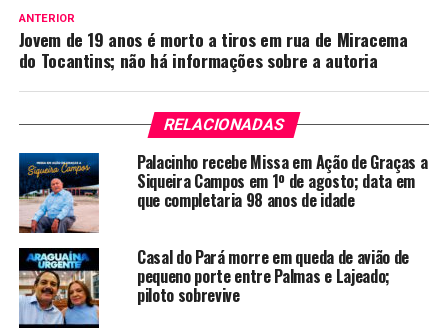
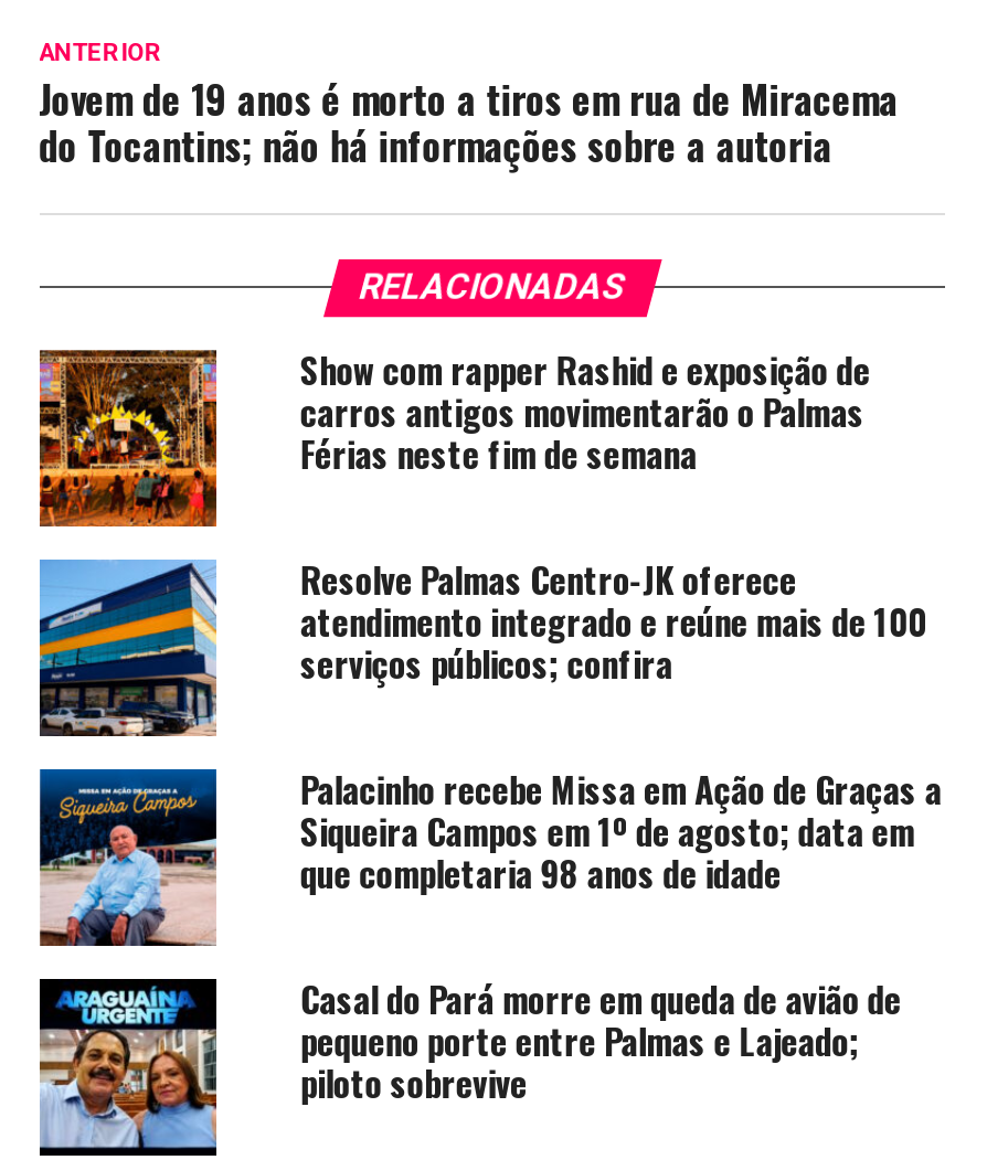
+ [image]
+ Show com rapper Rashid e exposição de
+ carros antigos movimentarão o Palmas
+ Férias neste fim de semana
+ Resolve Palmas Centro-JK oferece
+ atendimento integrado e reúne mais de 100
+ serviços públicos; confira

+ [image]
